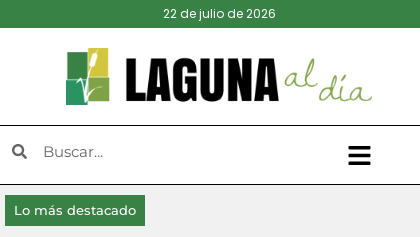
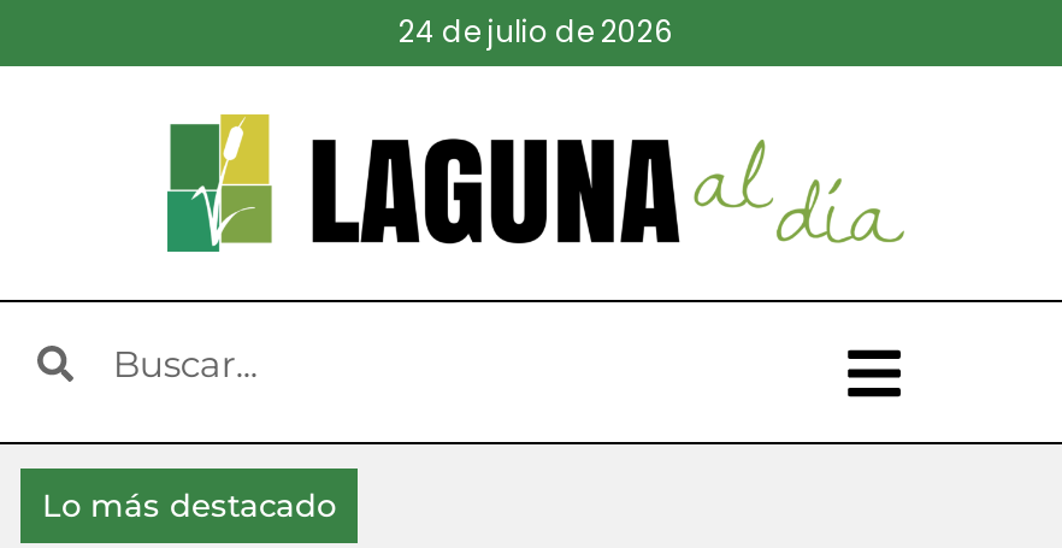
- 22 de julio de 2026
+ 24 de julio de 2026
